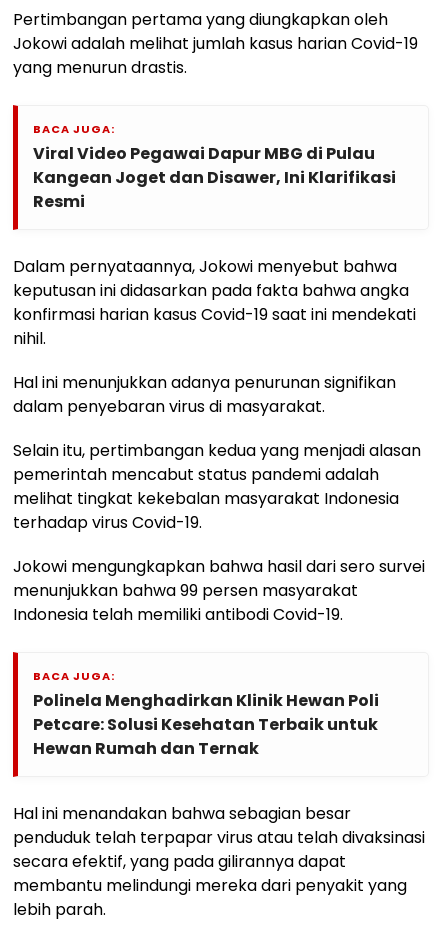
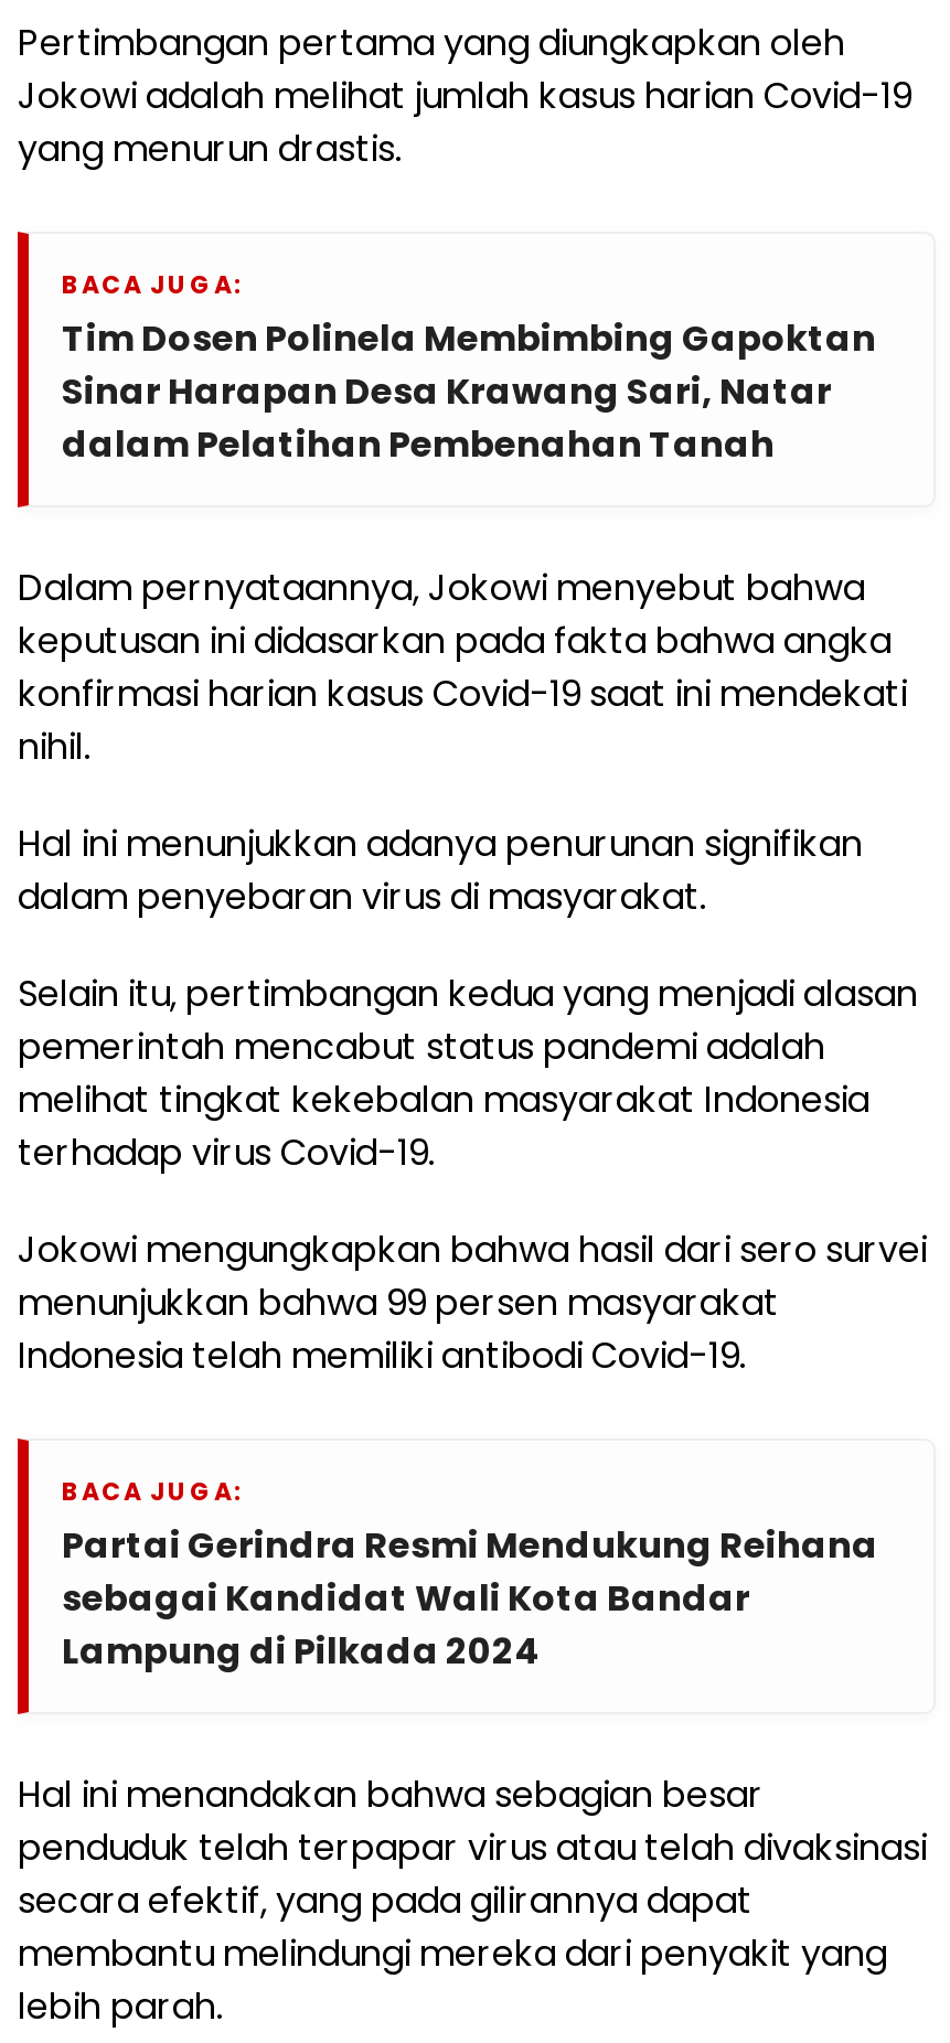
- Viral Video Pegawai Dapur MBG di Pulau
- Kangean Joget dan Disawer, Ini Klarifikasi
- Resmi
+ Tim Dosen Polinela Membimbing Gapoktan
+ Sinar Harapan Desa Krawang Sari, Natar
+ dalam Pelatihan Pembenahan Tanah

- Polinela Menghadirkan Klinik Hewan Poli
- Petcare: Solusi Kesehatan Terbaik untuk
- Hewan Rumah dan Ternak
+ Partai Gerindra Resmi Mendukung Reihana
+ sebagai Kandidat Wali Kota Bandar
+ Lampung di Pilkada 2024
